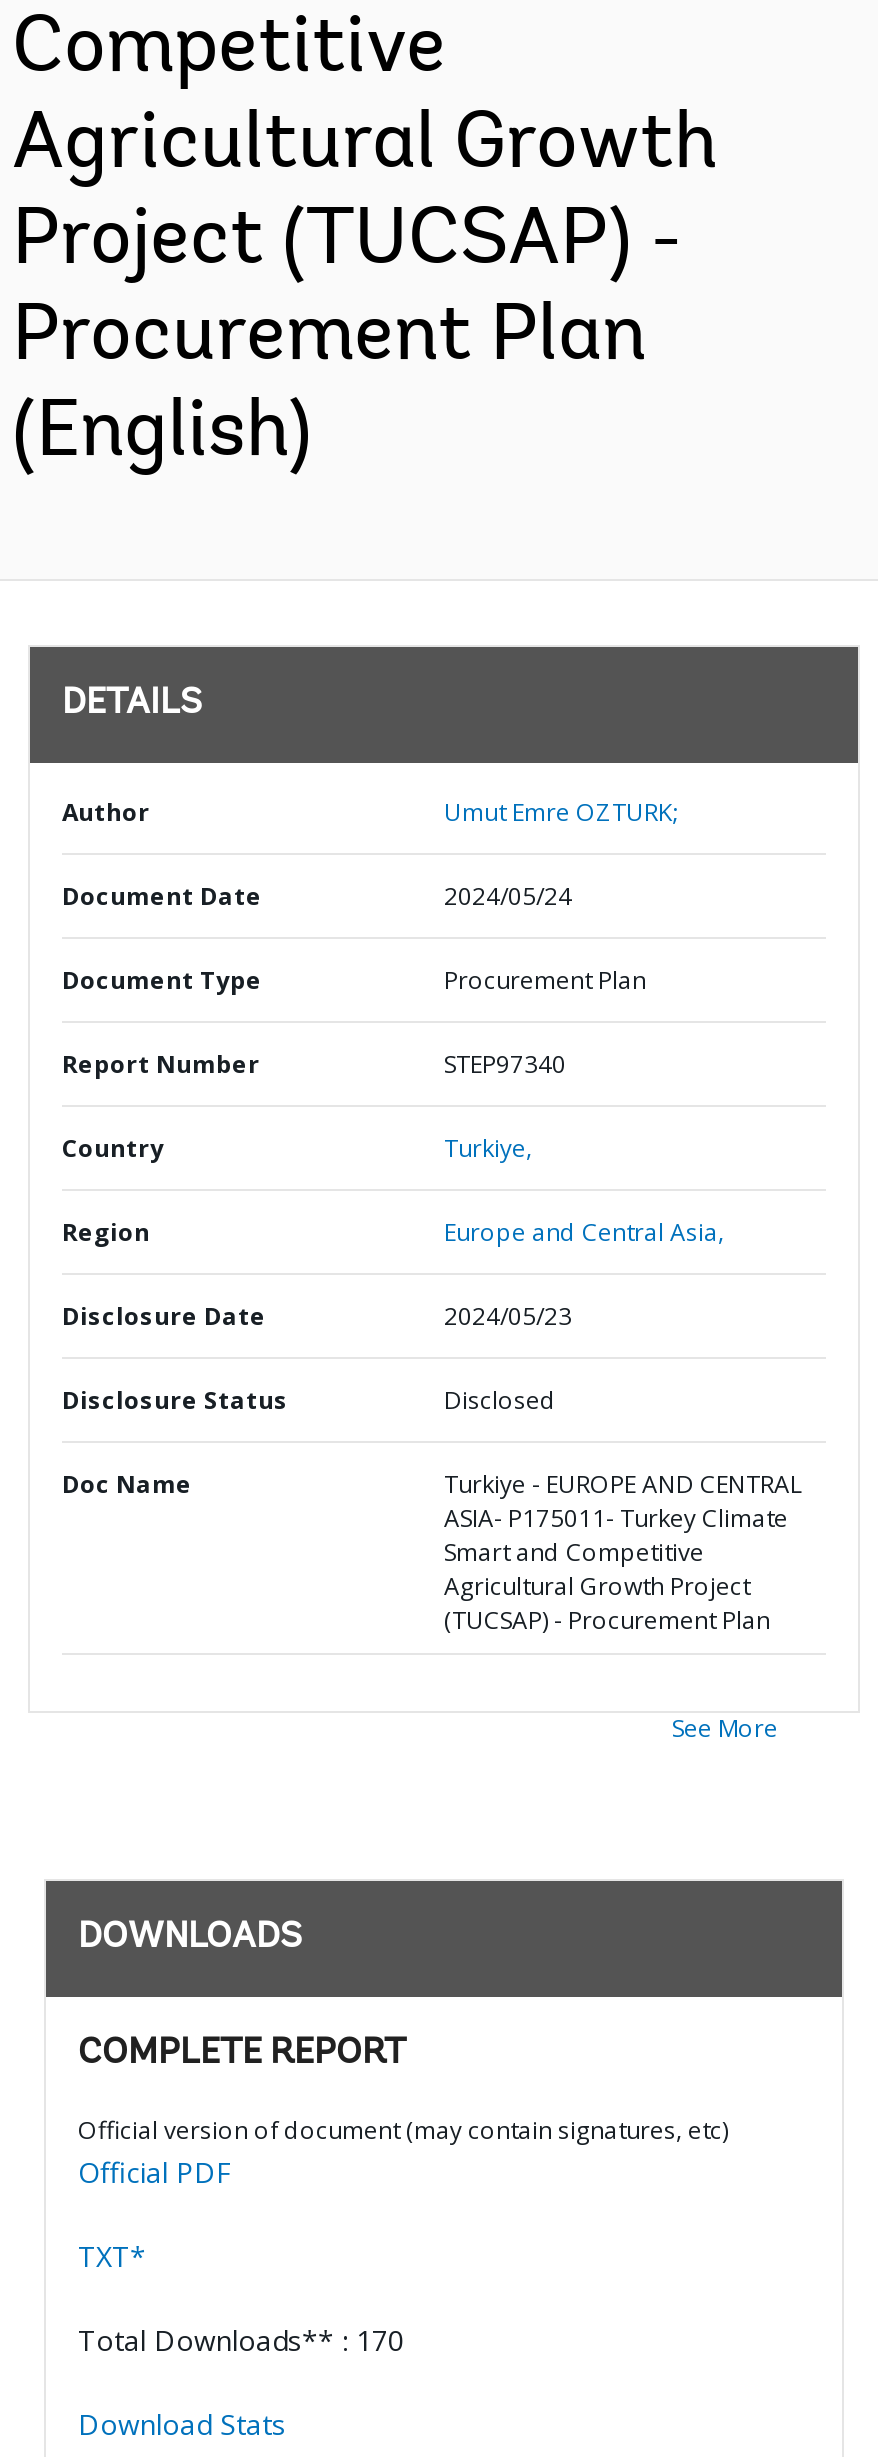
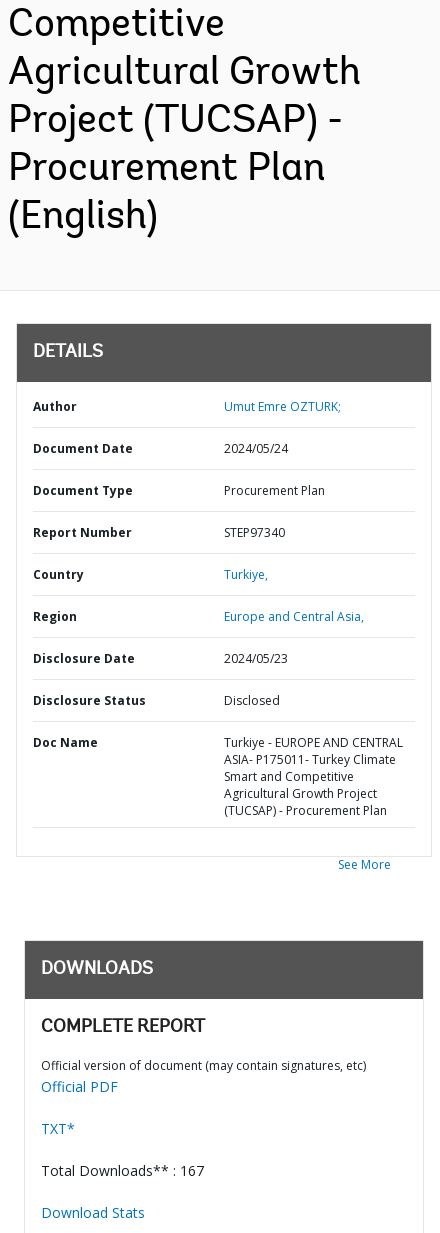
- Total Downloads** : 170
+ Total Downloads** : 167
